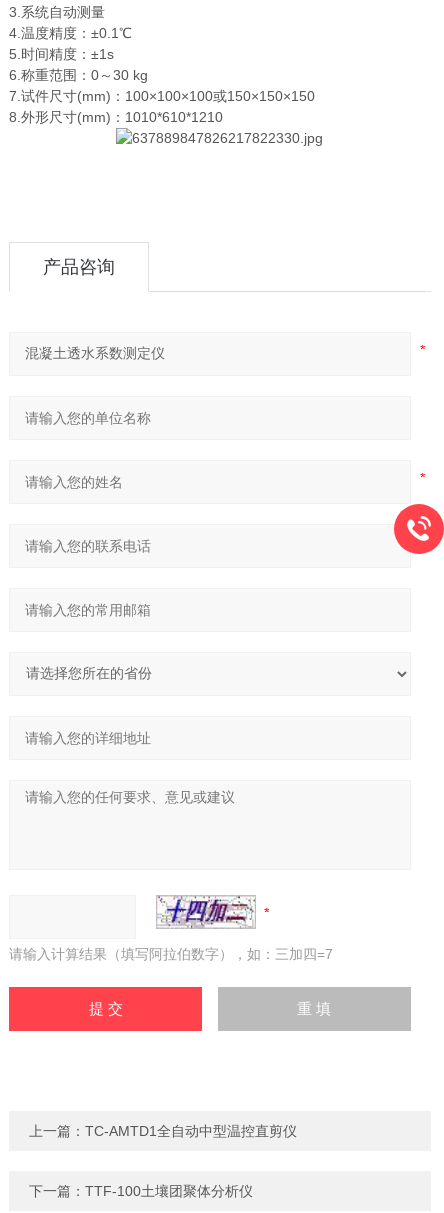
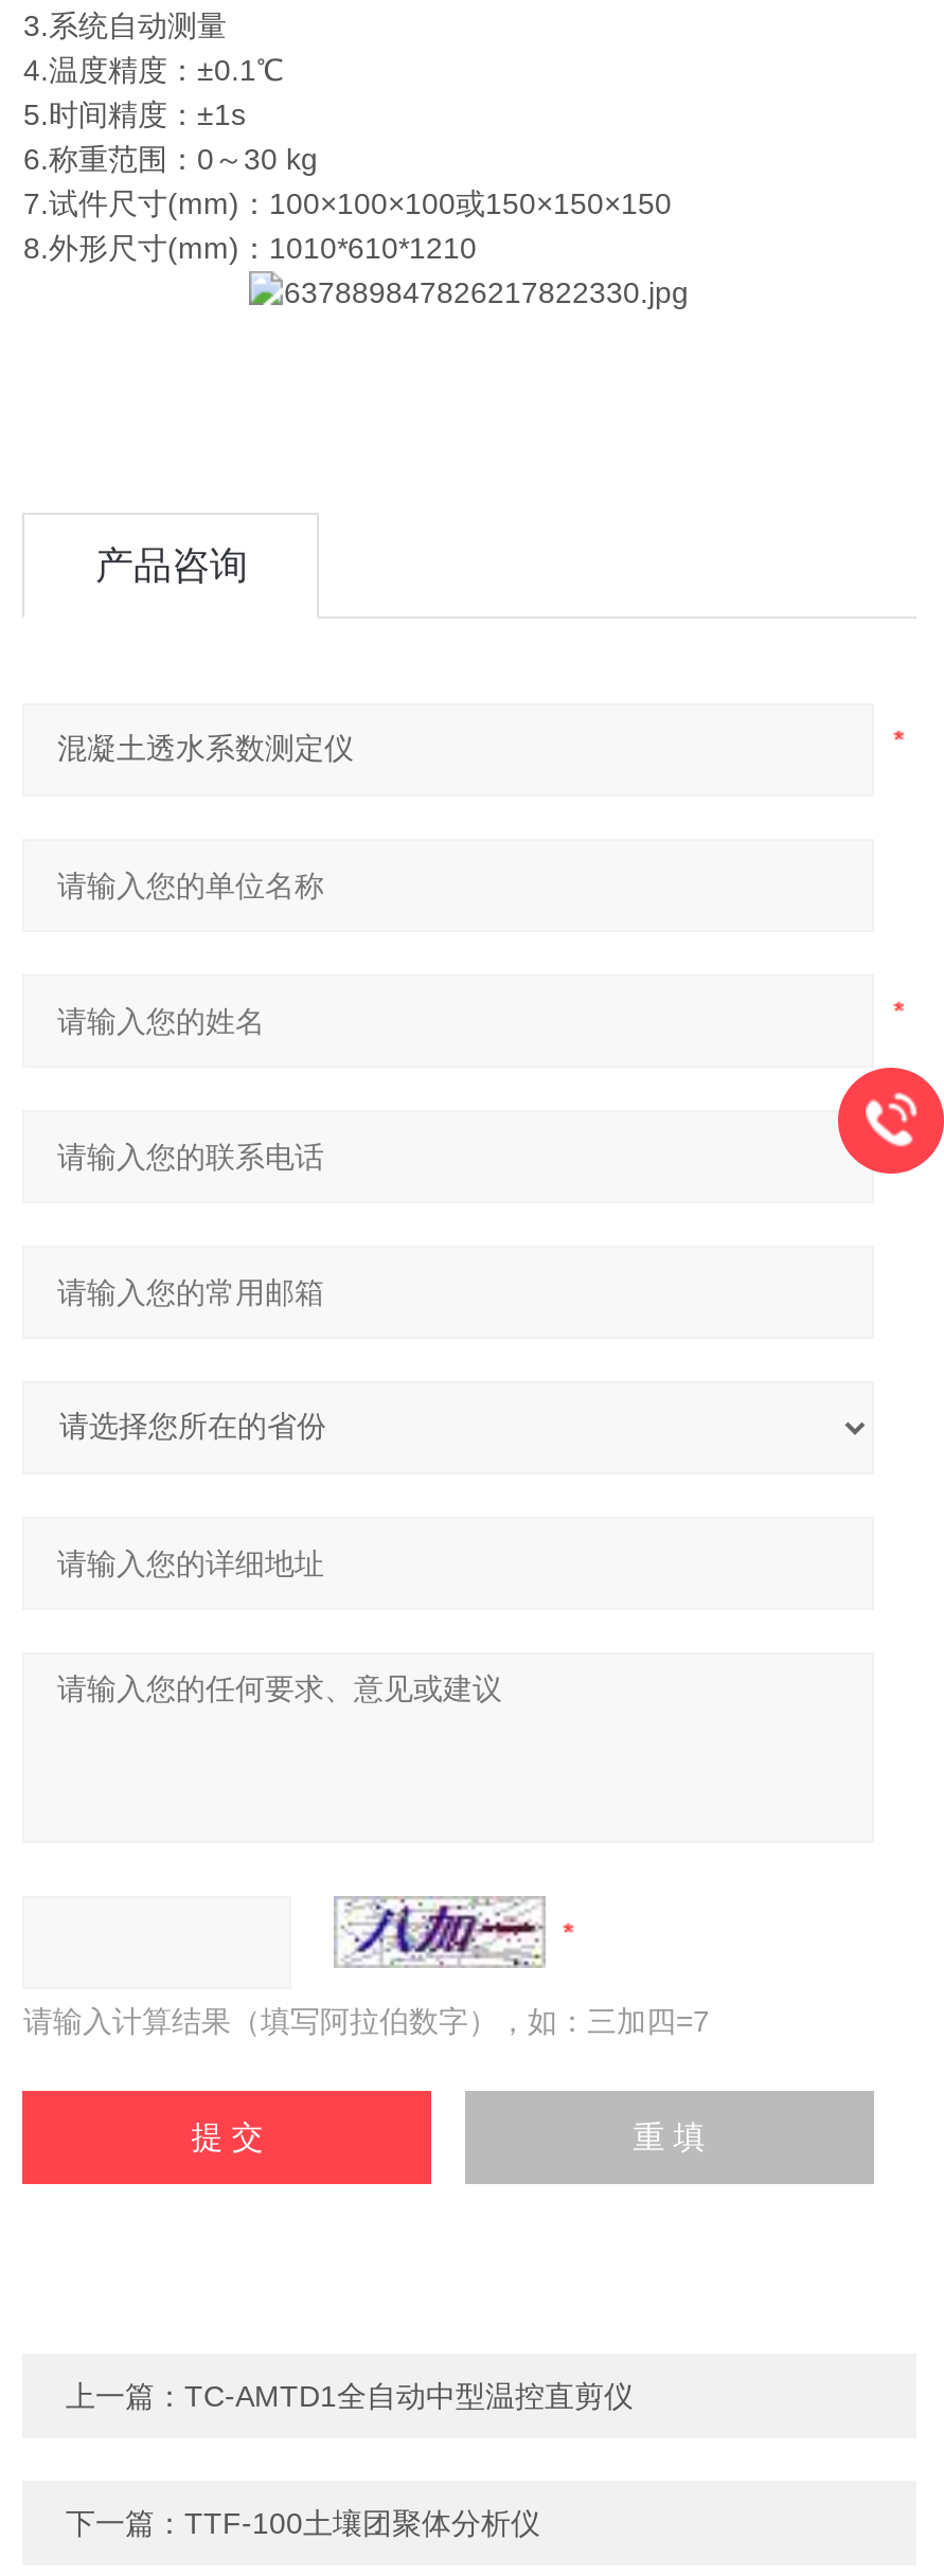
- [image]
+ [image]
